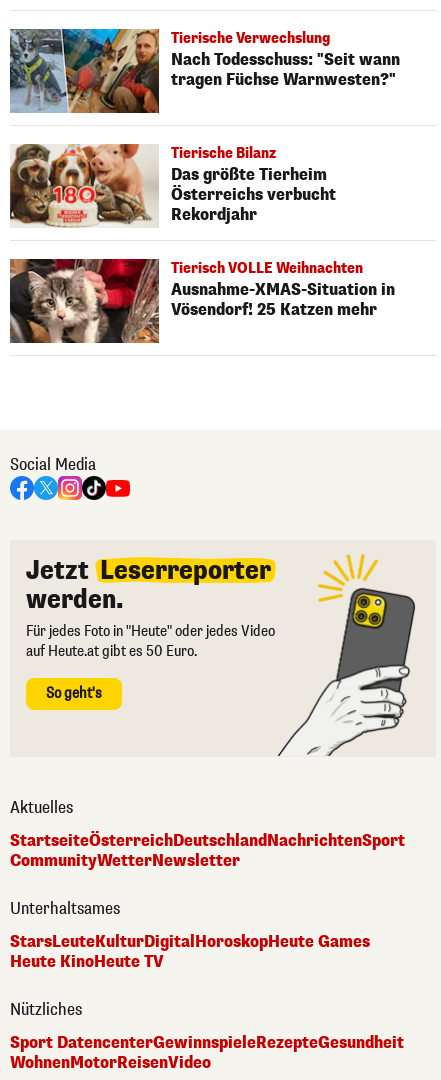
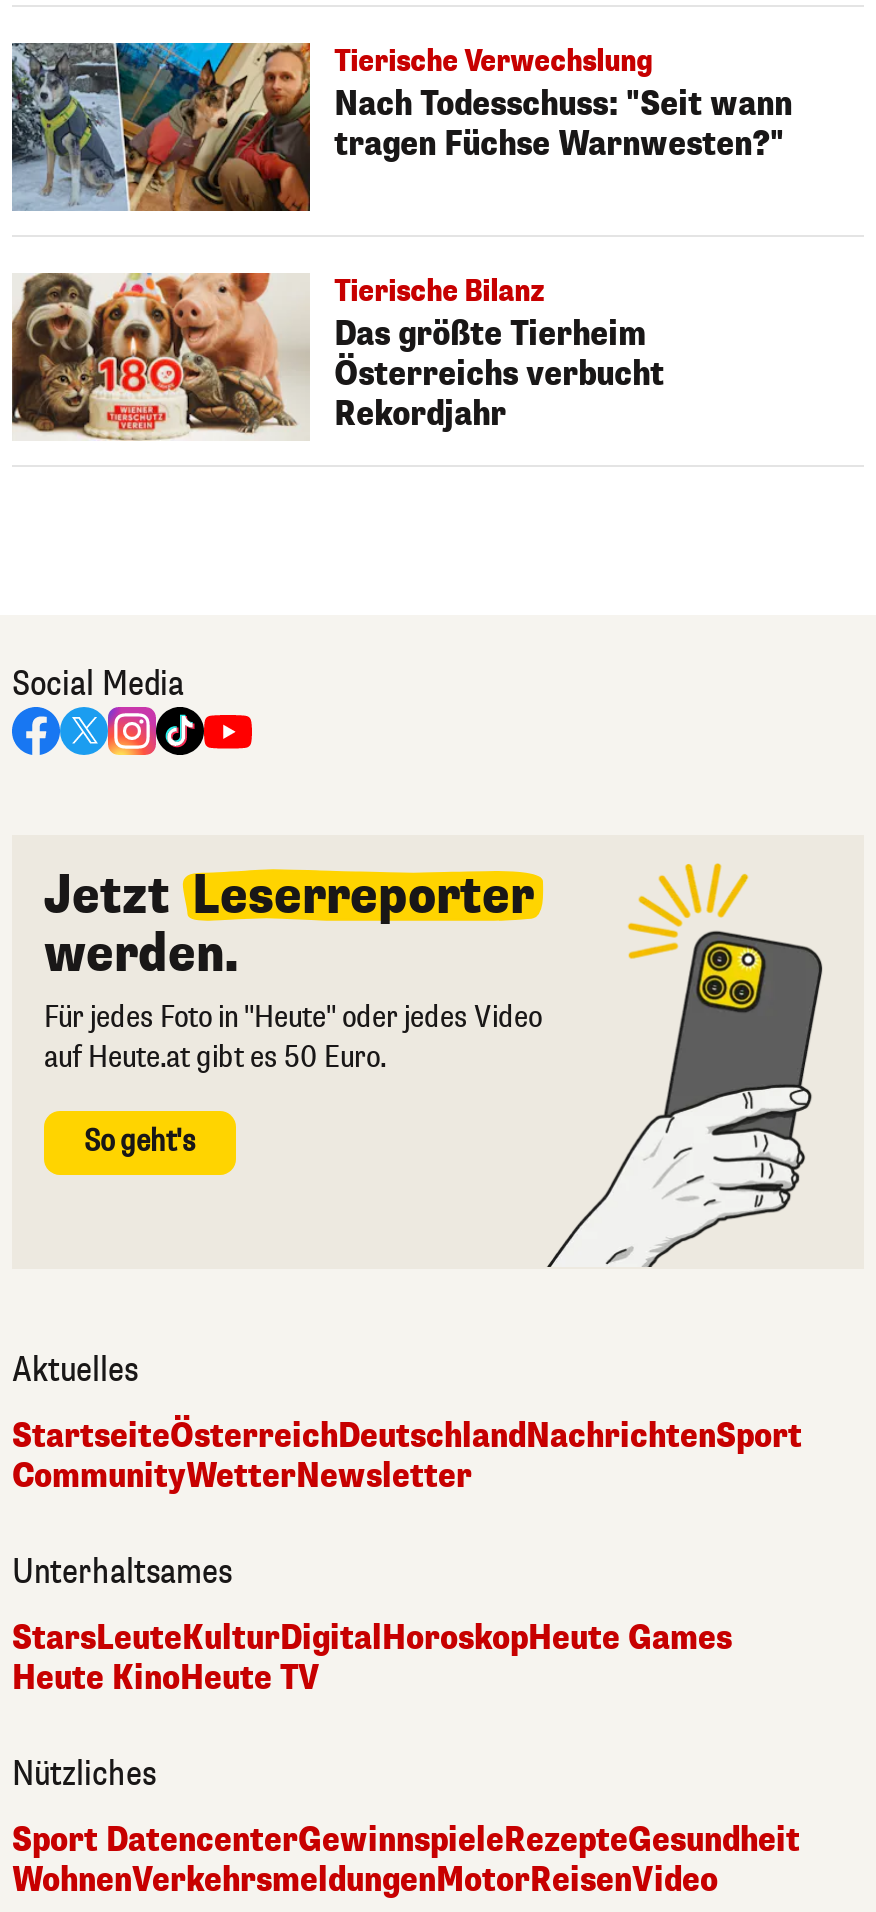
- [image]
- Tierisch VOLLE Weihnachten
- Ausnahme-XMAS-Situation in
- Vösendorf! 25 Katzen mehr

- WohnenMotorReisenVideo
+ WohnenVerkehrsmeldungenMotorReisenVideo
